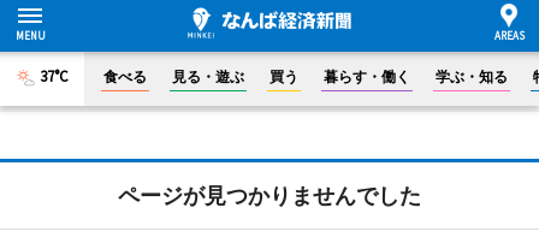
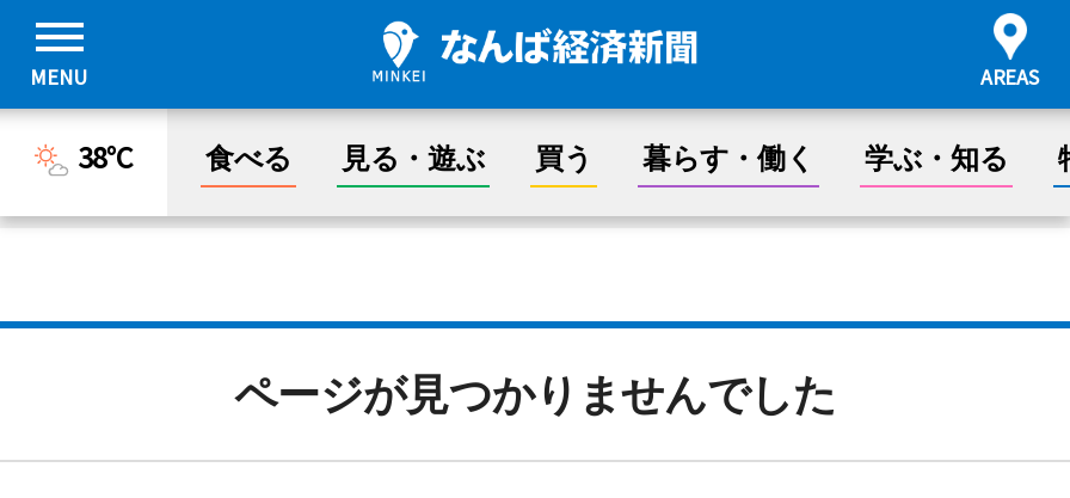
- 37°C
+ 38°C
